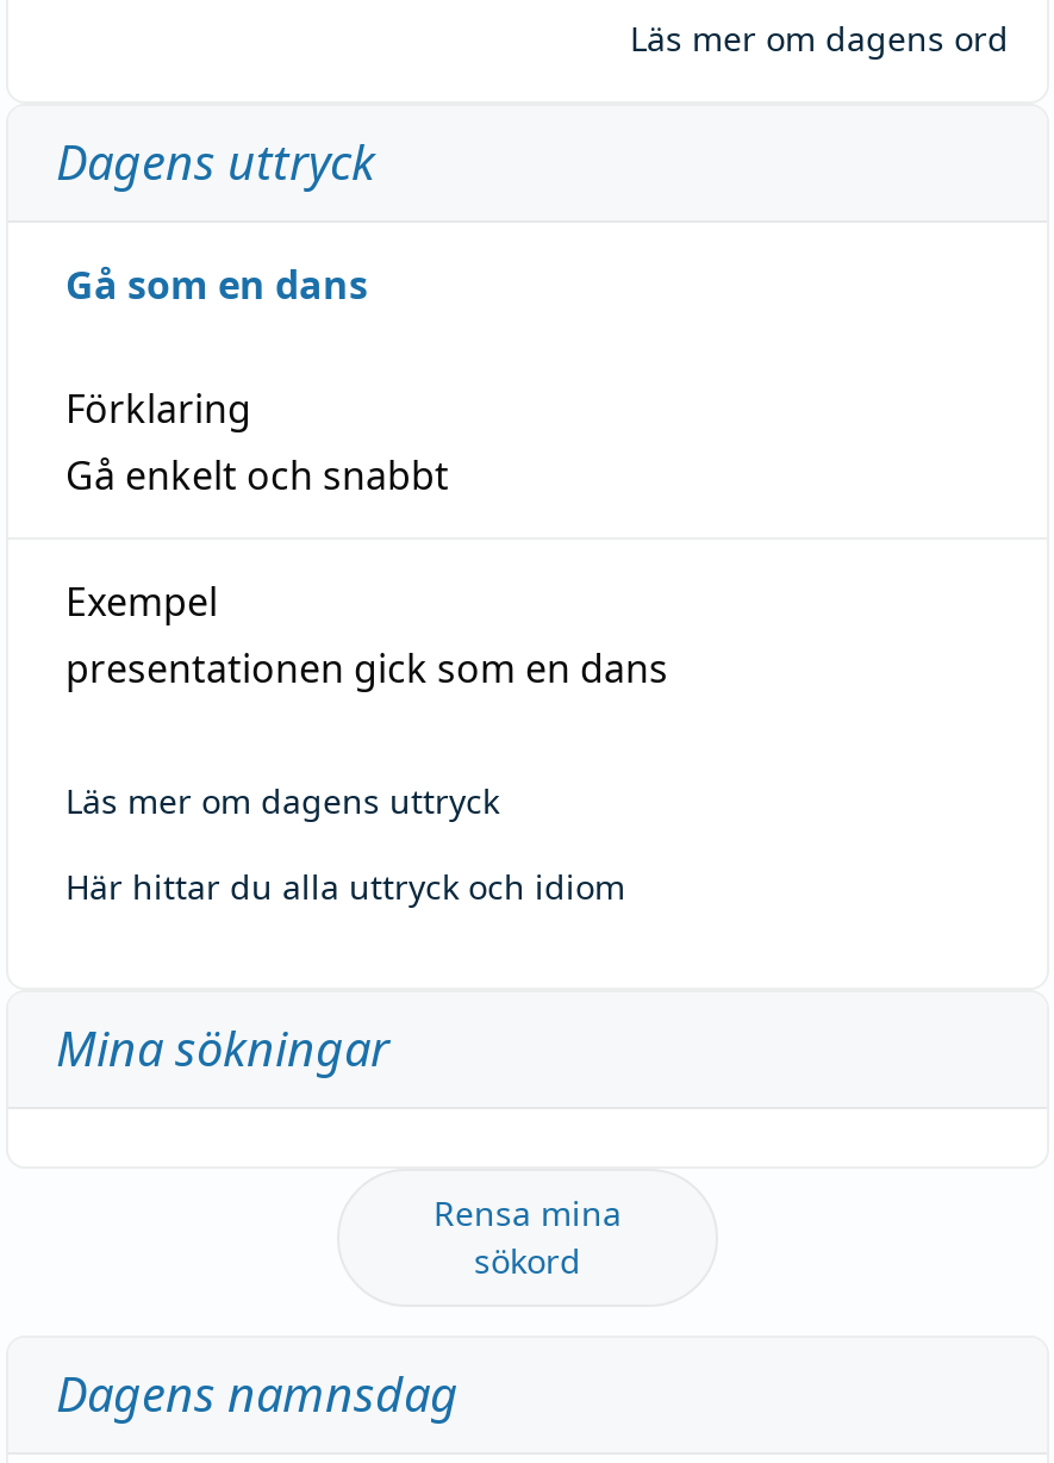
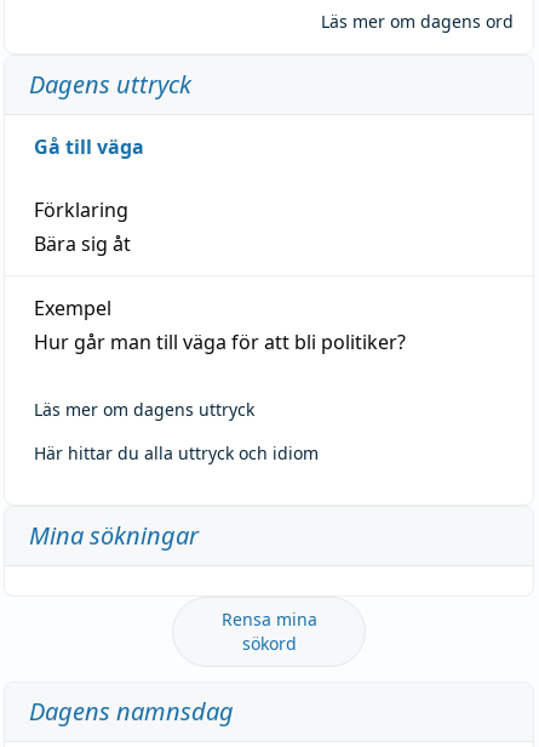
- Gå som en dans
+ Gå till väga

- Gå enkelt och snabbt
+ Bära sig åt

- presentationen gick som en dans
+ Hur går man till väga för att bli politiker?
